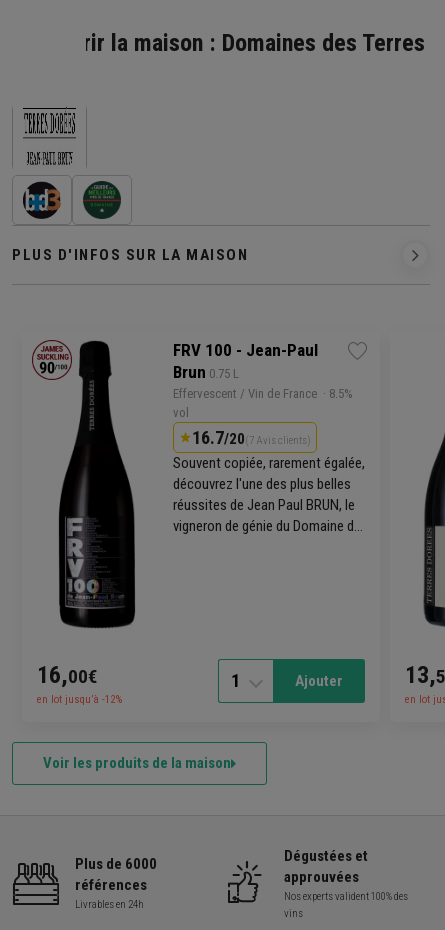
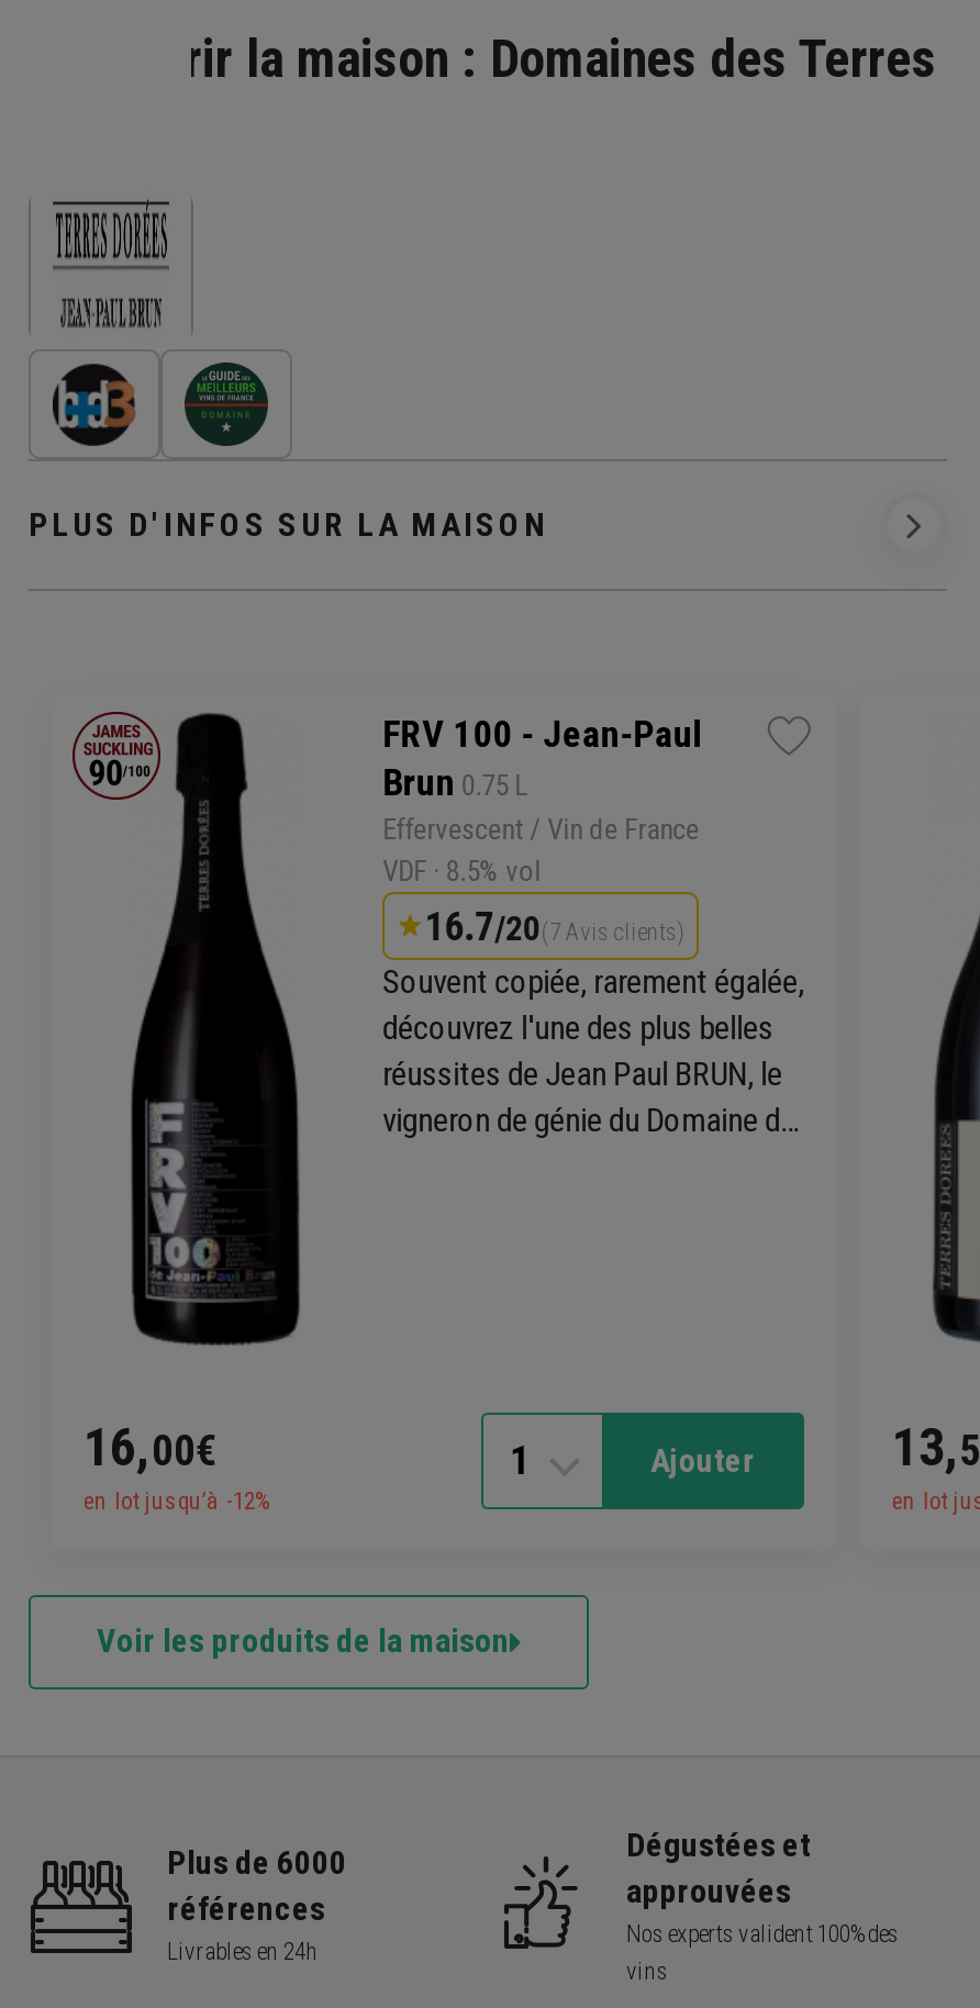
- Effervescent / Vin de France · 8.5%
- vol
+ Effervescent / Vin de France
+ VDF · 8.5% vol
